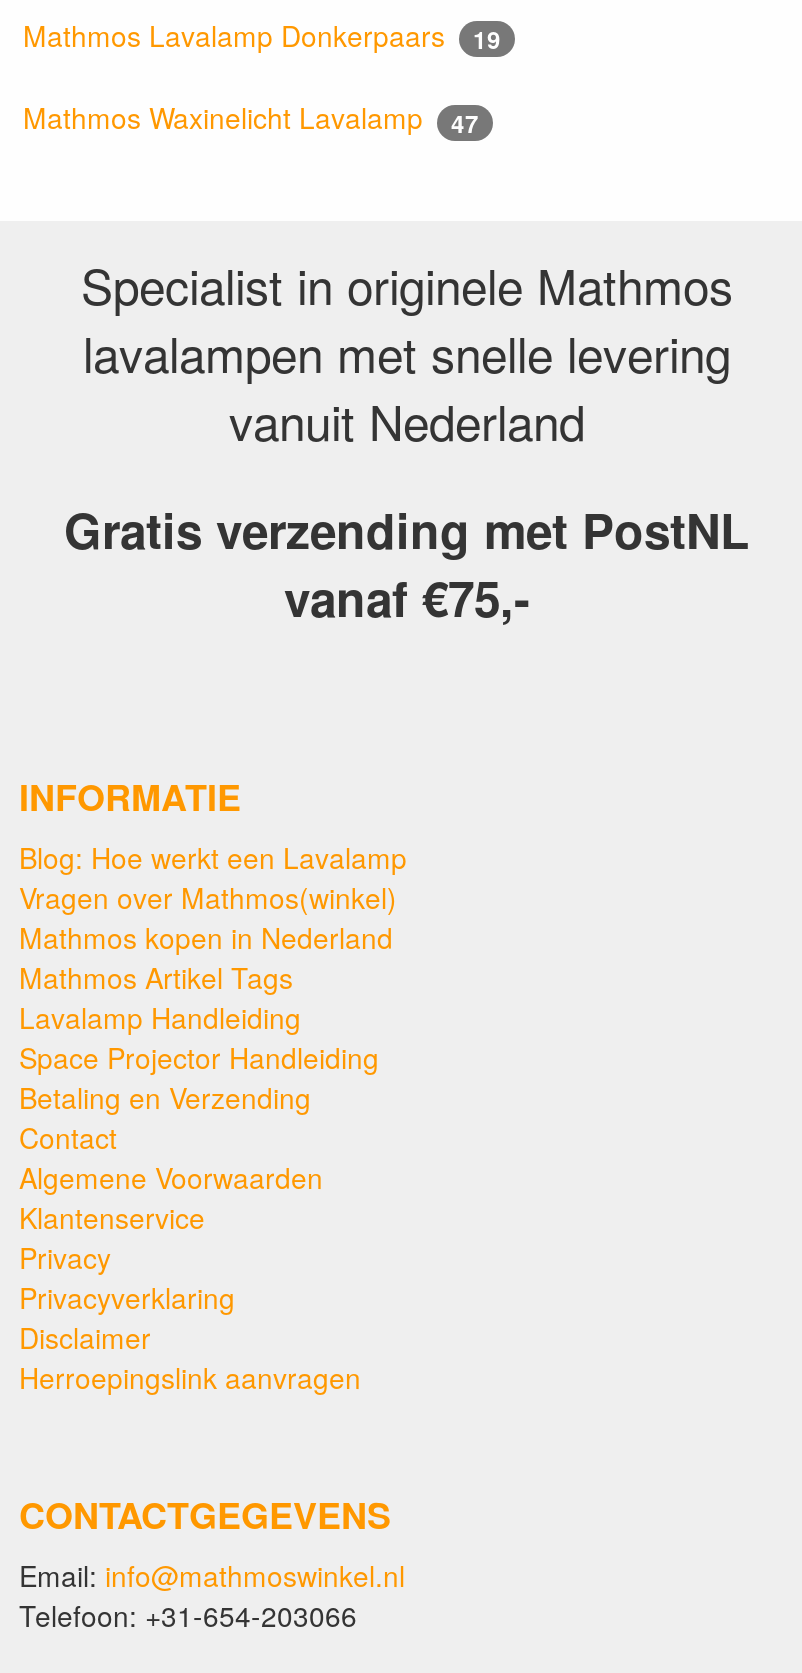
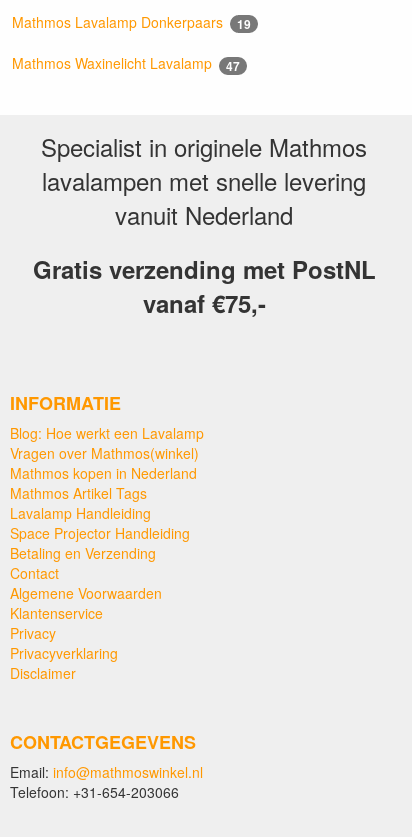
- Herroepingslink aanvragen
